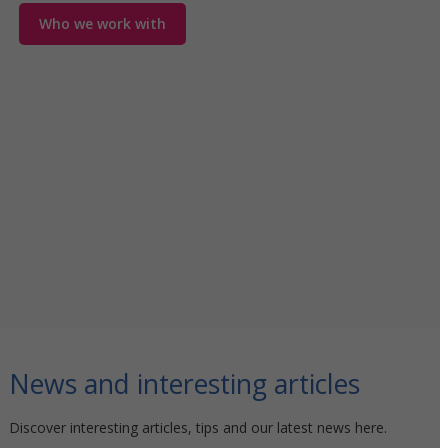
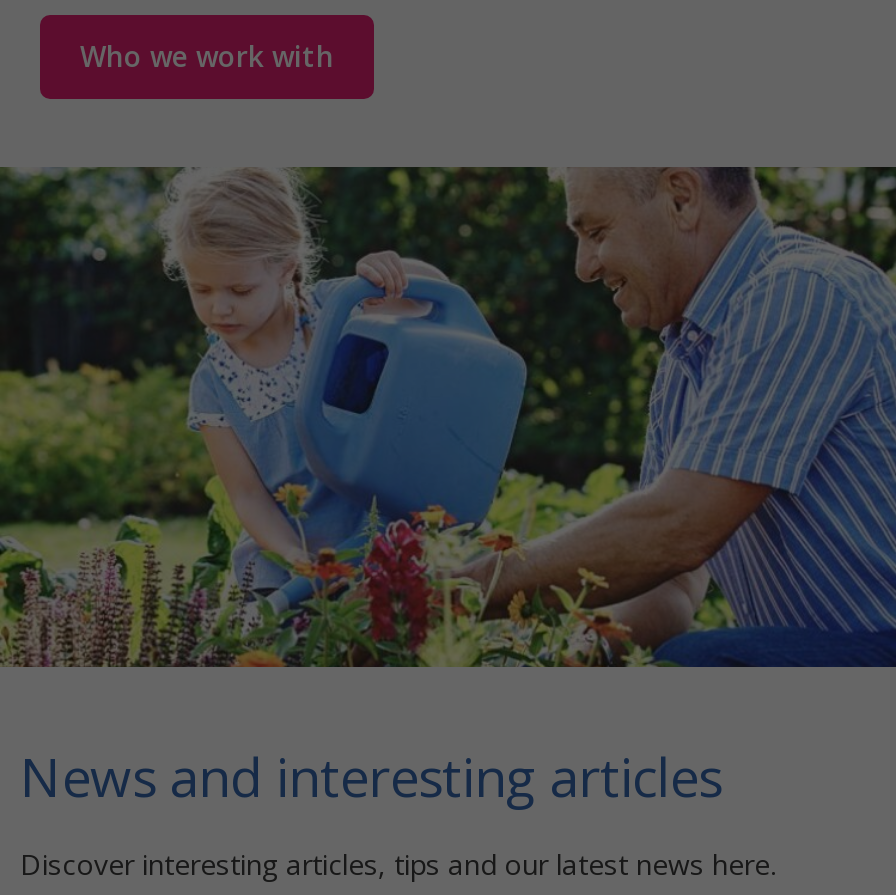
+ [image]
